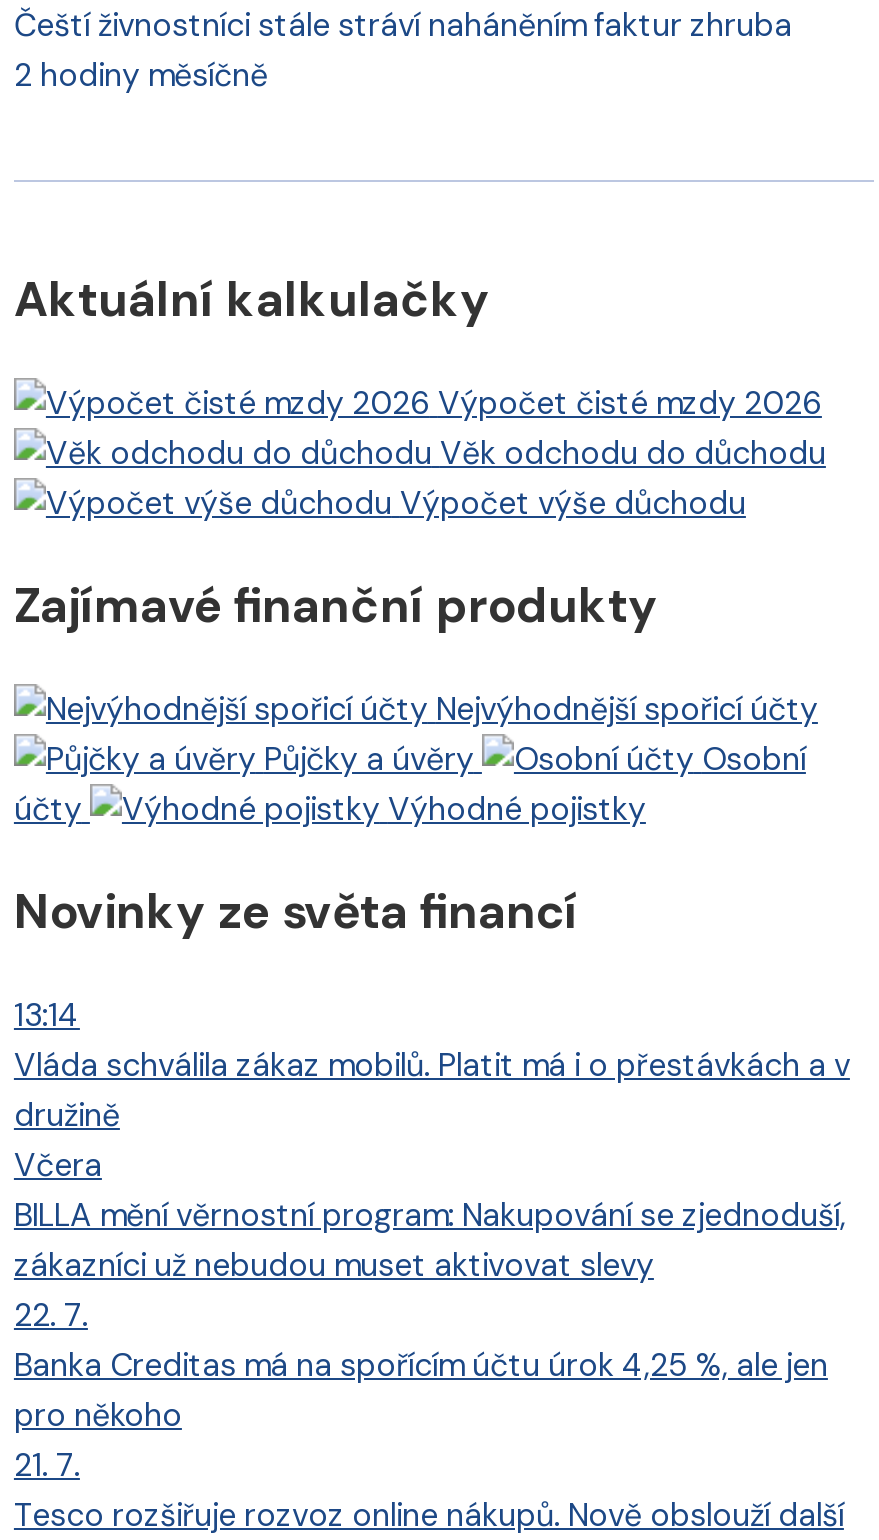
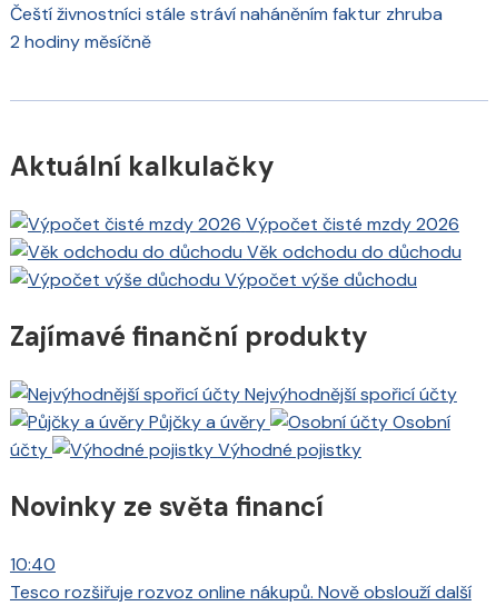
- 13:14
- Vláda schválila zákaz mobilů. Platit má i o přestávkách a v
- družině
- Včera
- BILLA mění věrnostní program: Nakupování se zjednoduší,
- zákazníci už nebudou muset aktivovat slevy
- 22. 7.
- Banka Creditas má na spořícím účtu úrok 4,25 %, ale jen
- pro někoho
- 21. 7.
+ 10:40
